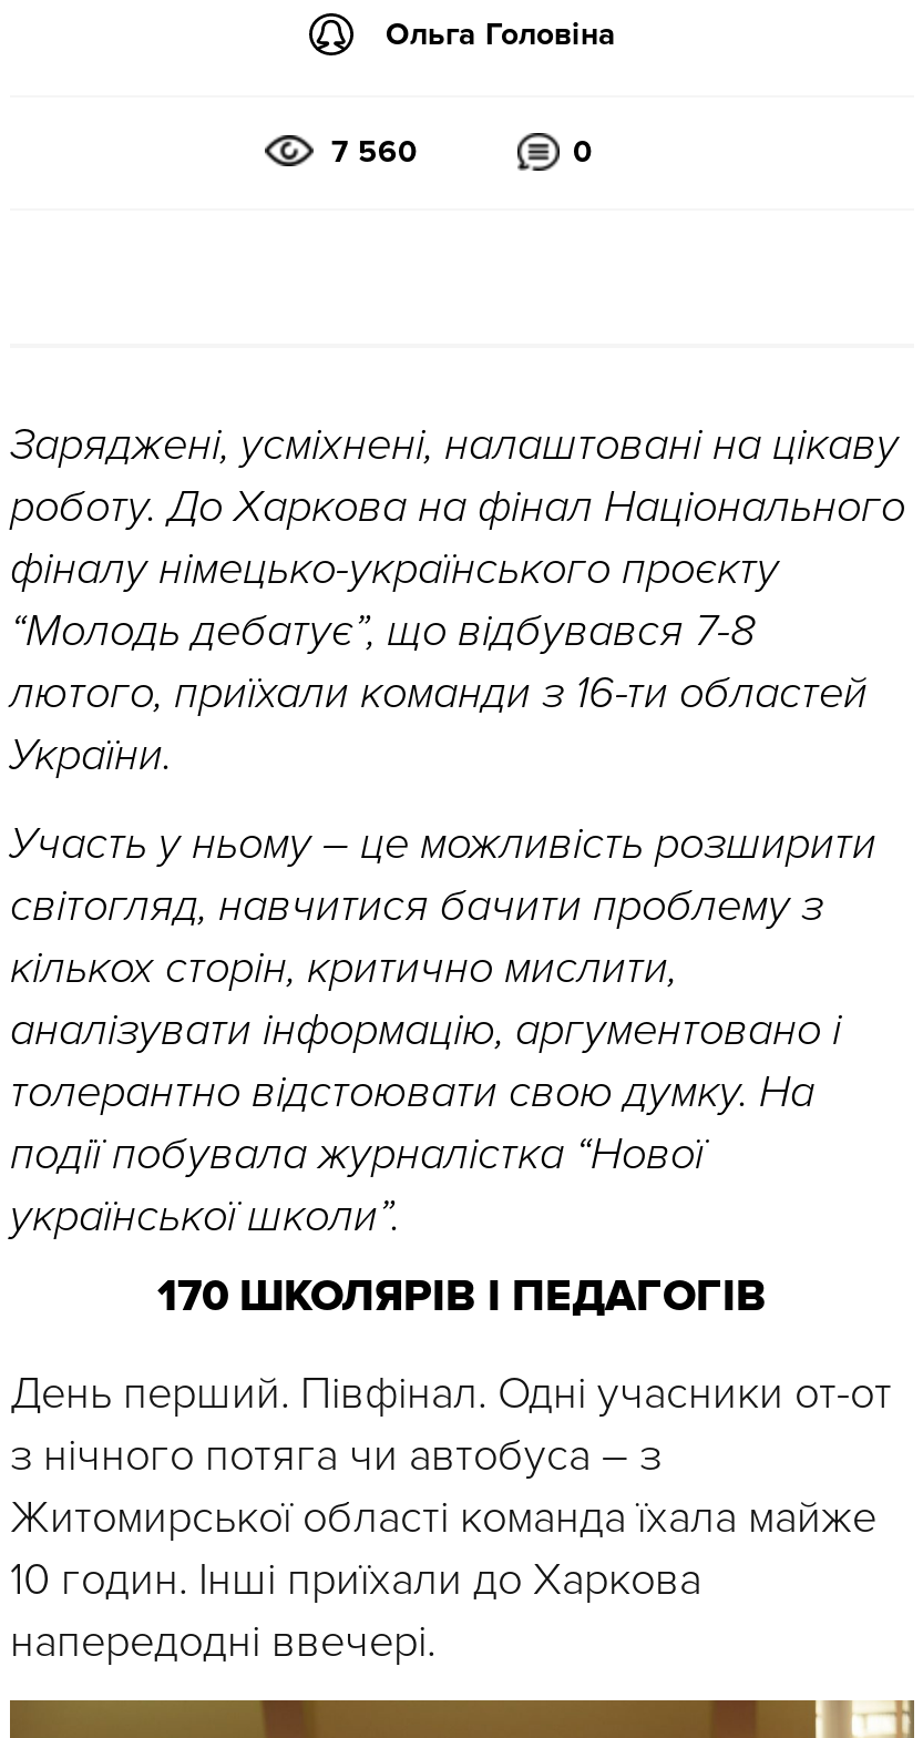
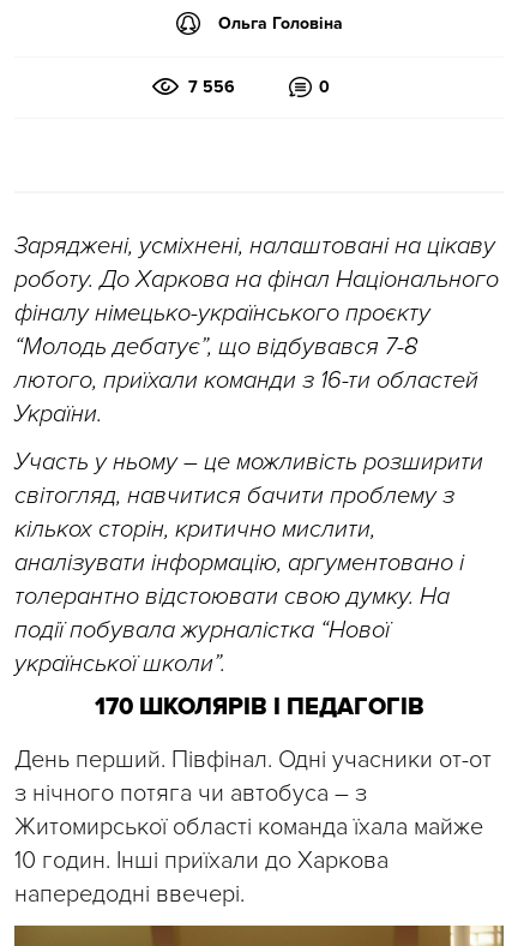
- 7 560
+ 7 556
